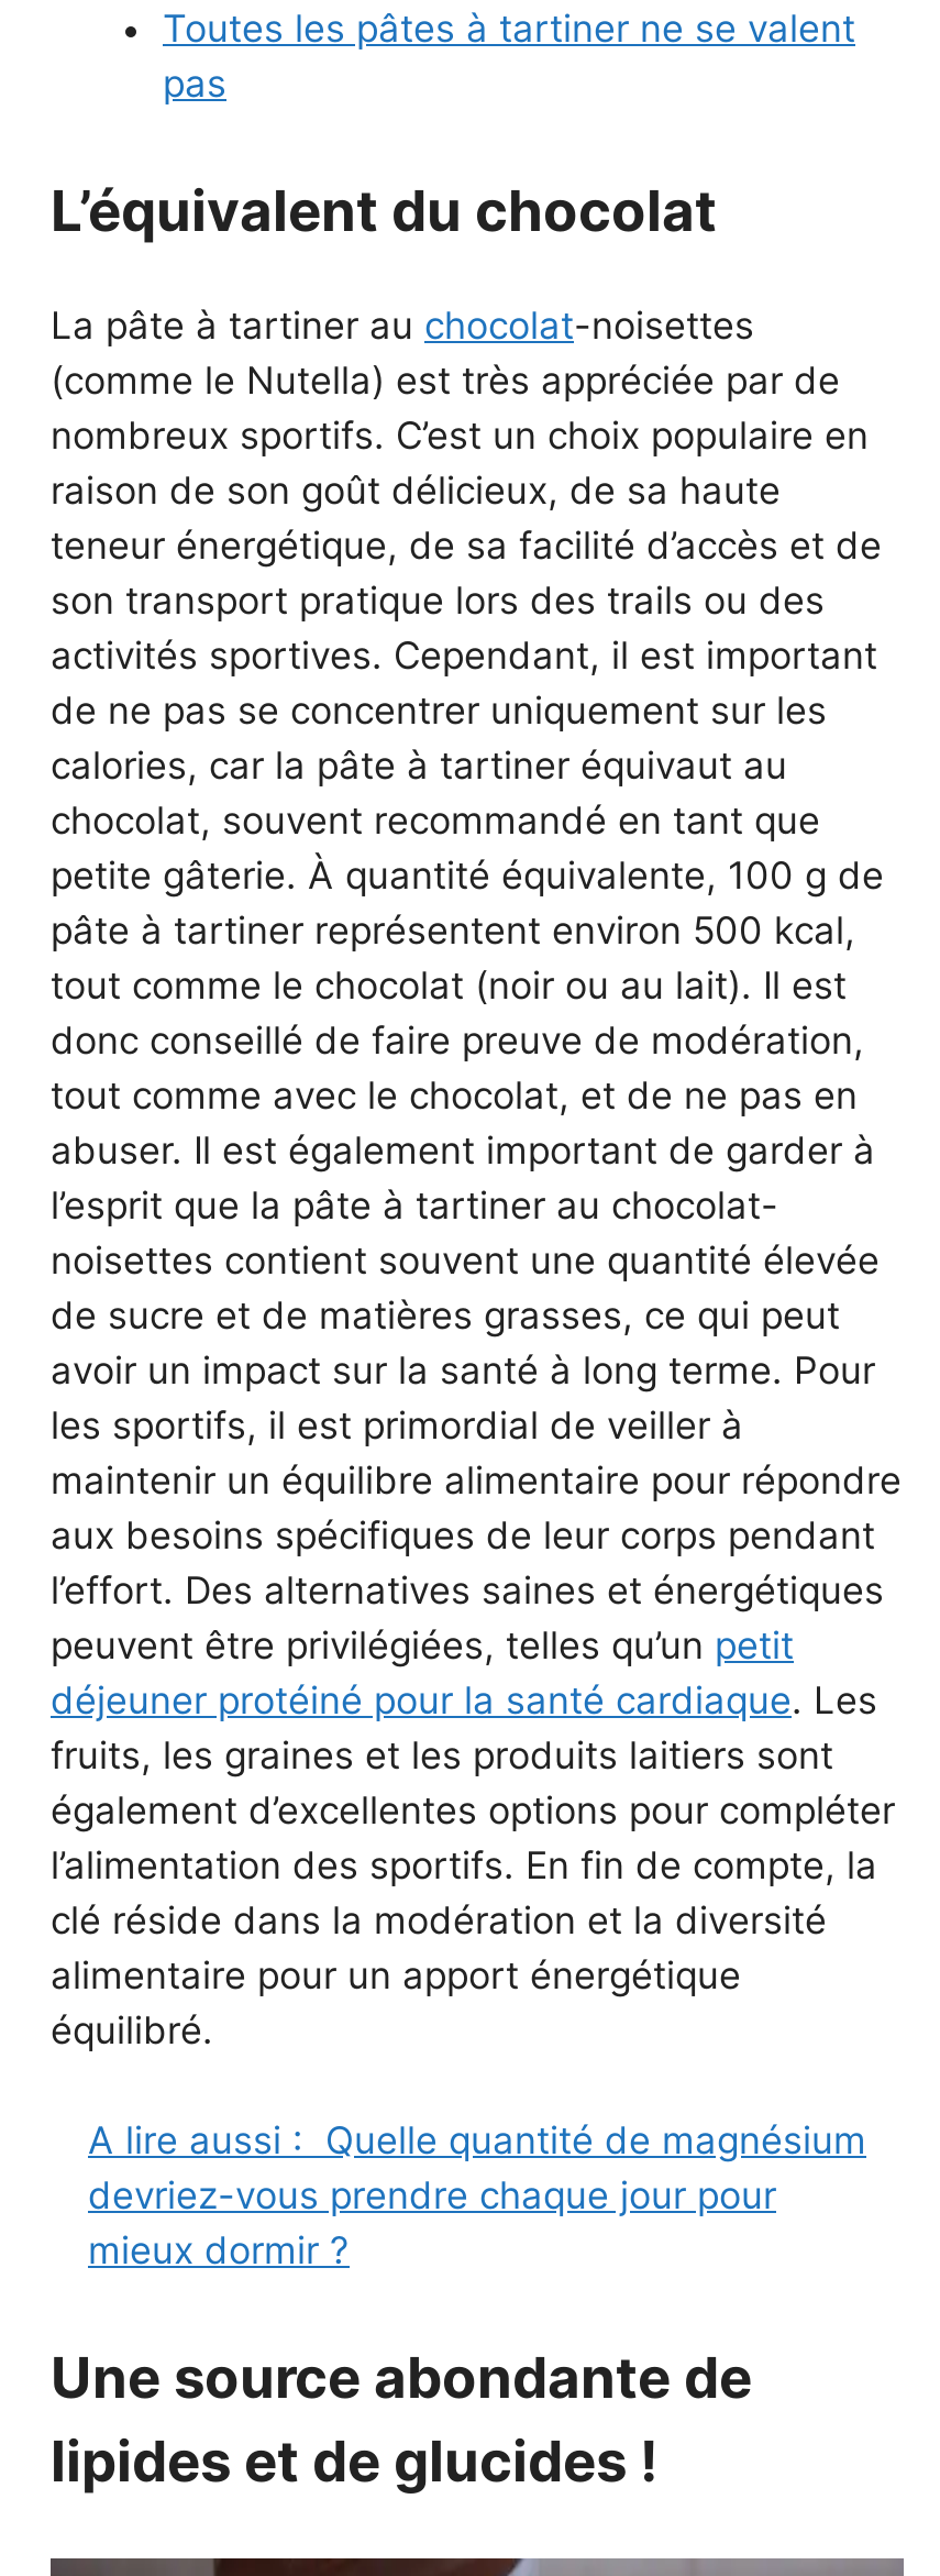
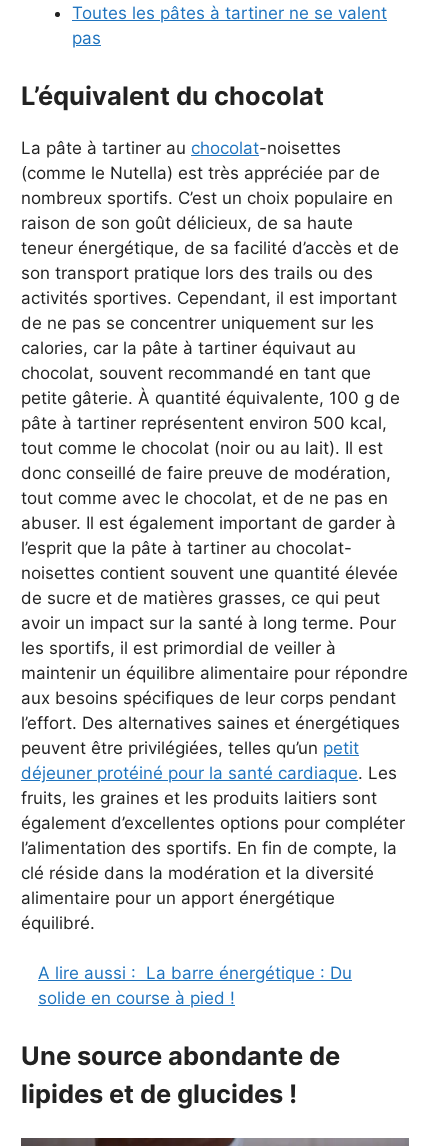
- A lire aussi : Quelle quantité de magnésium
- devriez-vous prendre chaque jour pour
- mieux dormir ?
+ A lire aussi : La barre énergétique : Du
+ solide en course à pied !
